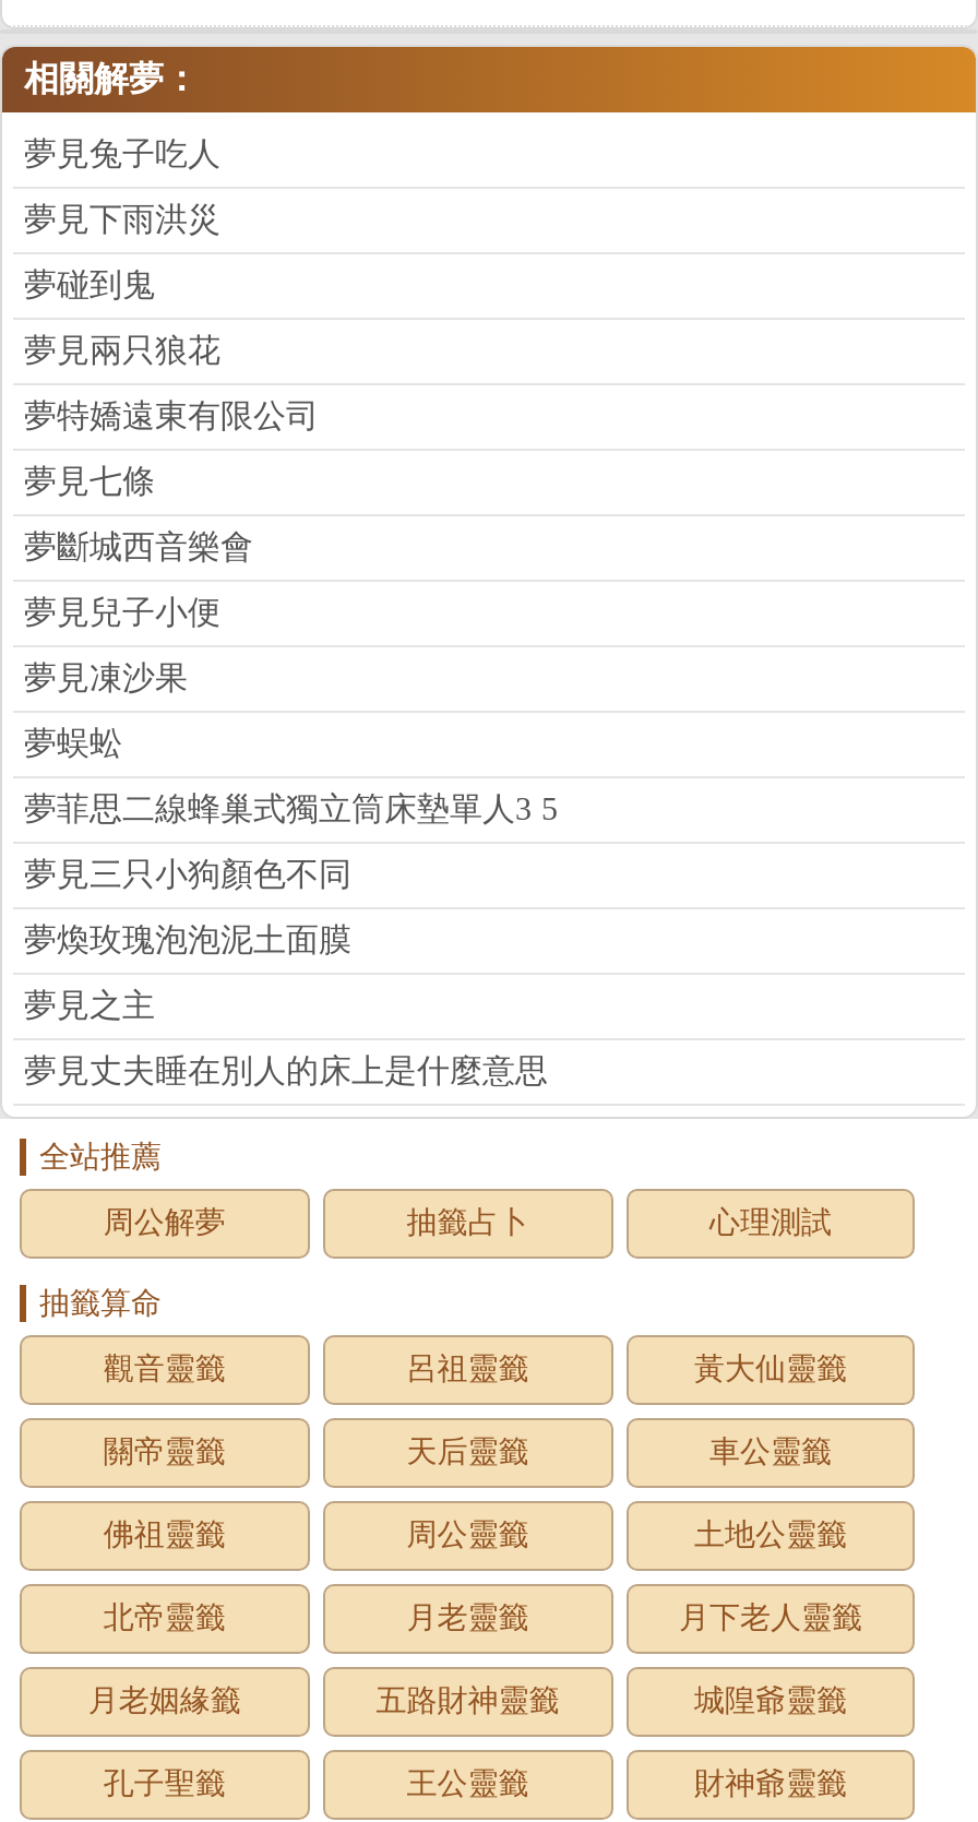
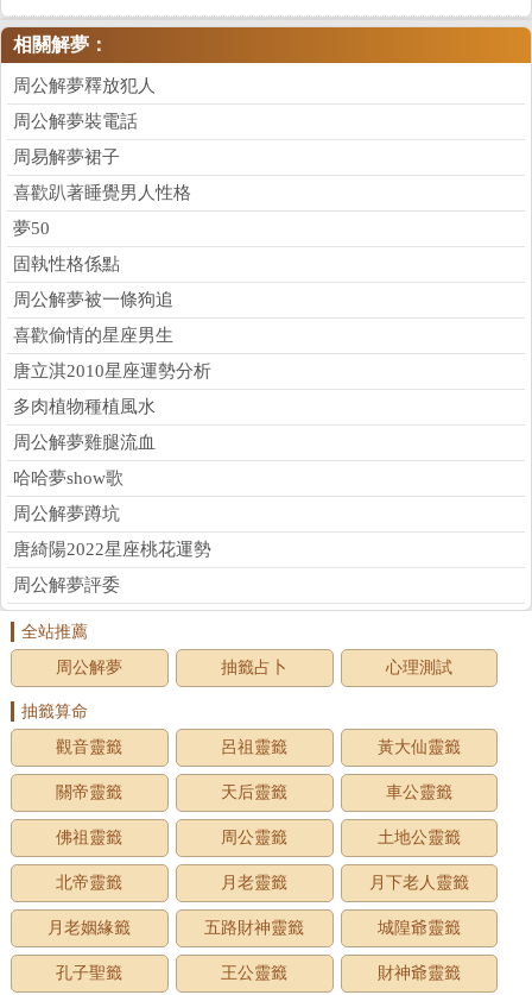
- 夢見兔子吃人
+ 周公解夢釋放犯人

- 夢見下雨洪災
+ 周公解夢裝電話

- 夢碰到鬼
+ 周易解夢裙子

- 夢見兩只狼花
+ 喜歡趴著睡覺男人性格

- 夢特嬌遠東有限公司
+ 夢50

- 夢見七條
+ 固執性格係點

- 夢斷城西音樂會
+ 周公解夢被一條狗追

- 夢見兒子小便
+ 喜歡偷情的星座男生

- 夢見凍沙果
+ 唐立淇2010星座運勢分析

- 夢蜈蚣
+ 多肉植物種植風水

- 夢菲思二線蜂巢式獨立筒床墊單人3 5
+ 周公解夢雞腿流血

- 夢見三只小狗顏色不同
+ 哈哈夢show歌

- 夢煥玫瑰泡泡泥土面膜
+ 周公解夢蹲坑

- 夢見之主
+ 唐綺陽2022星座桃花運勢

- 夢見丈夫睡在別人的床上是什麼意思
+ 周公解夢評委
